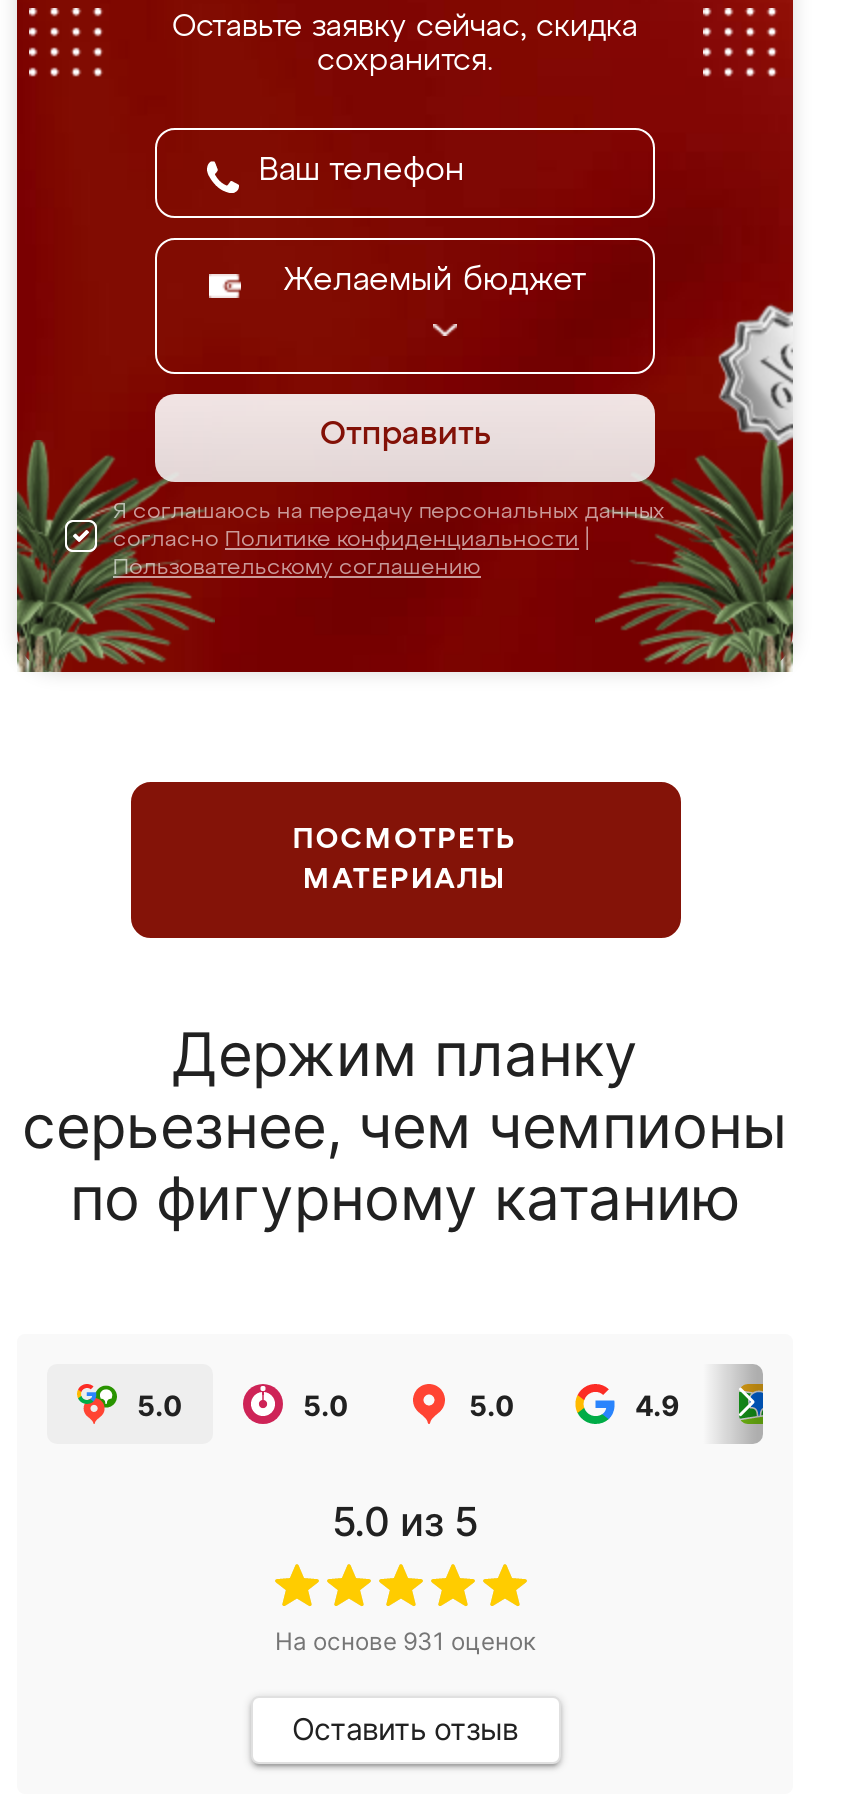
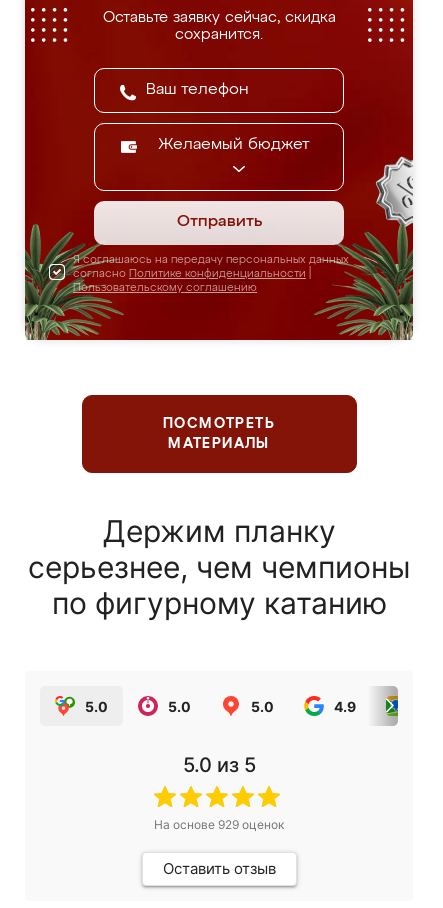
- На основе 931 оценок
+ На основе 929 оценок
